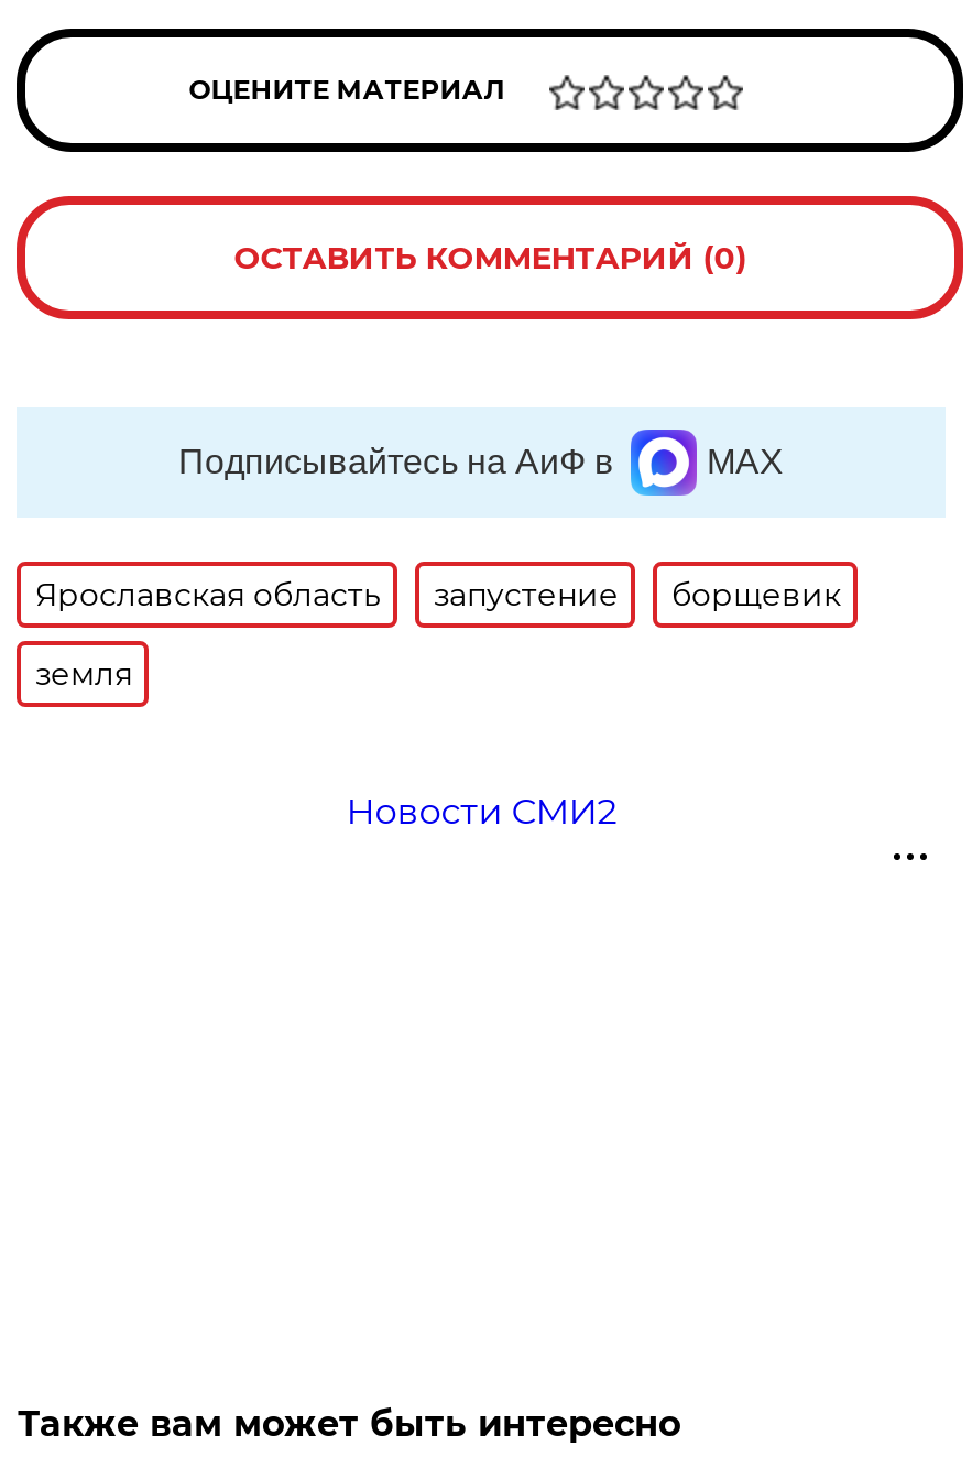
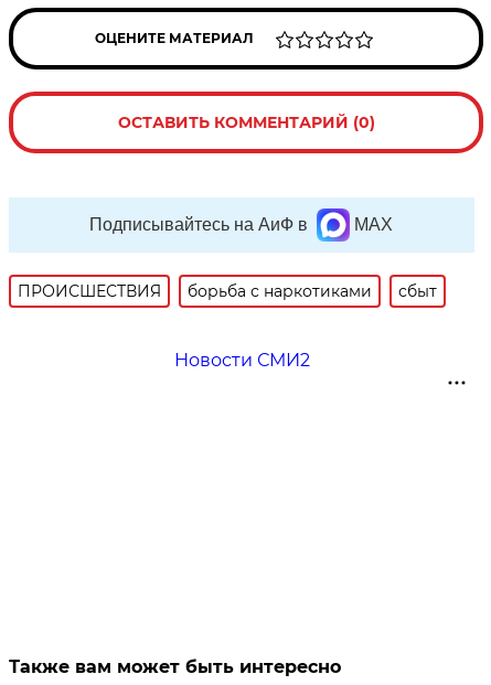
- Ярославская область
- запустение
- борщевик
- земля
+ ПРОИСШЕСТВИЯ
+ борьба с наркотиками
+ сбыт
